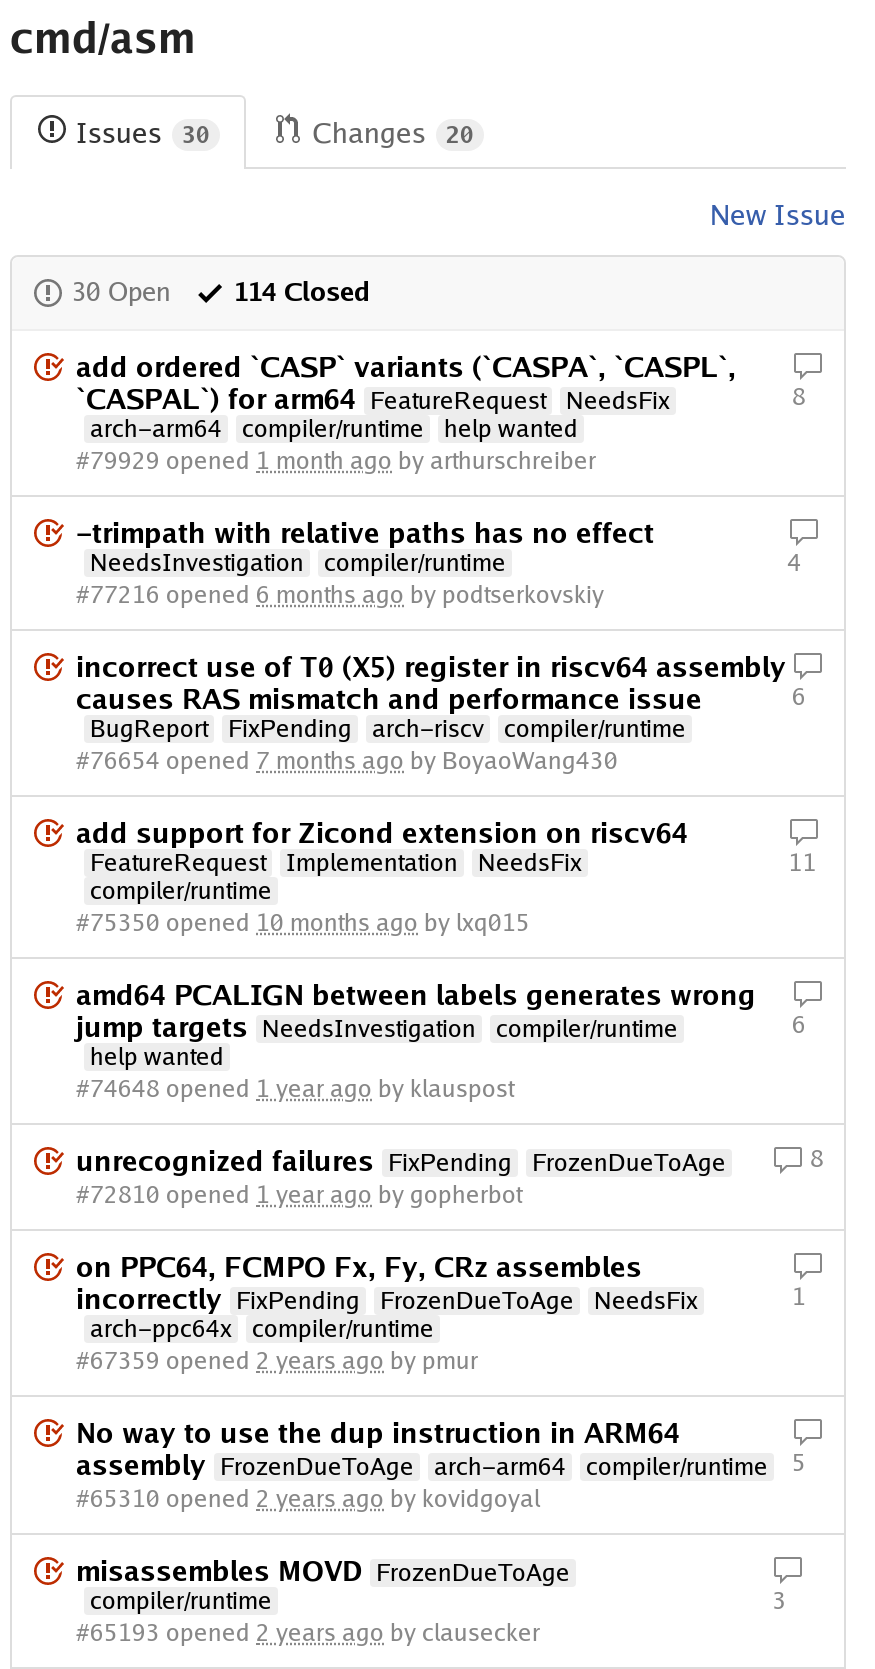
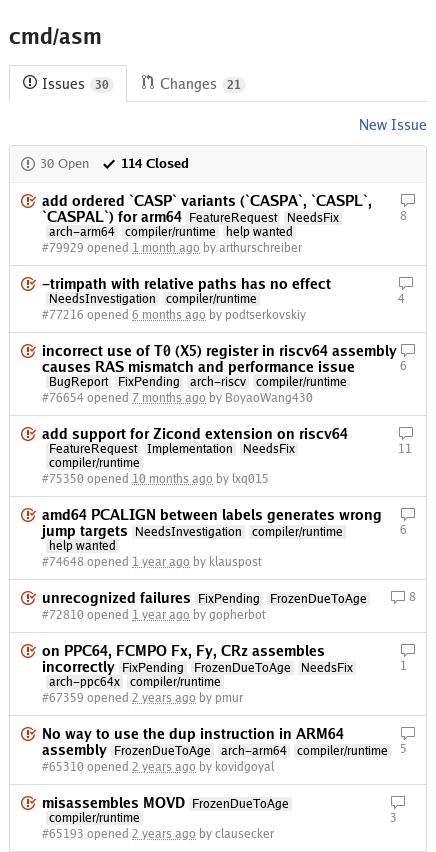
- Changes 20
+ Changes 21
